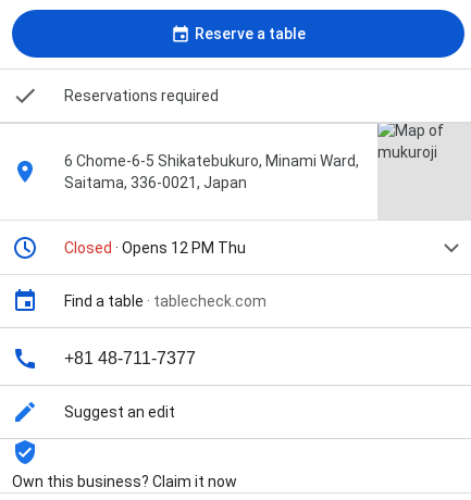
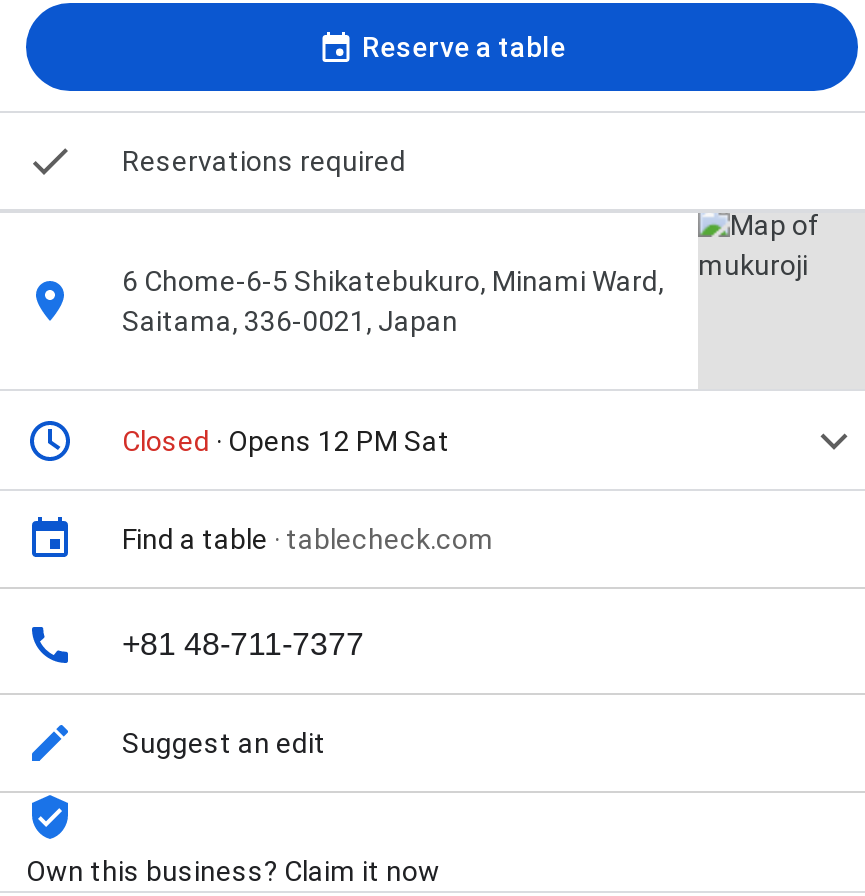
- Closed · Opens 12 PM Thu
+ Closed · Opens 12 PM Sat
